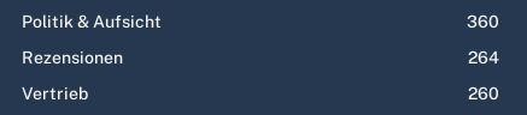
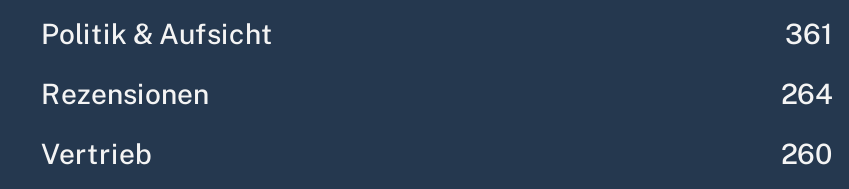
- 360
+ 361
